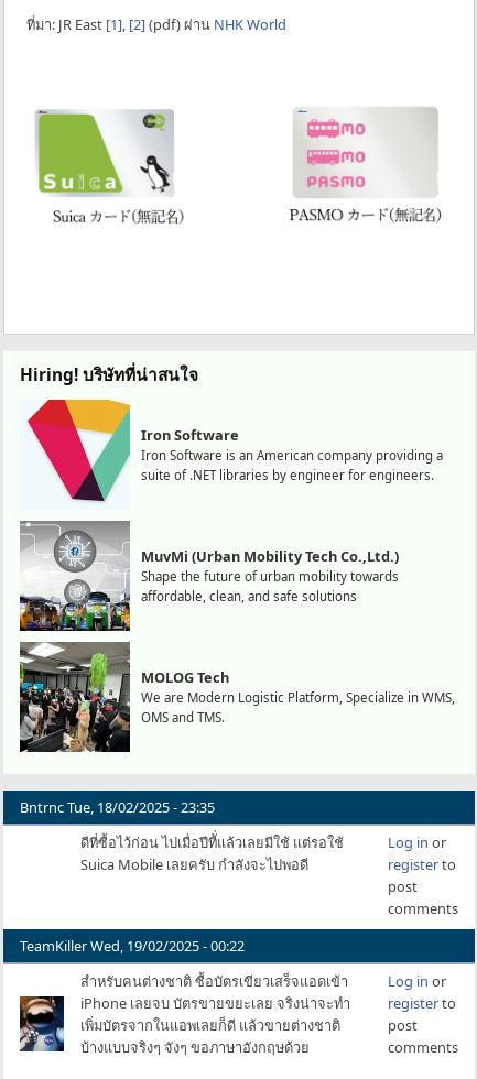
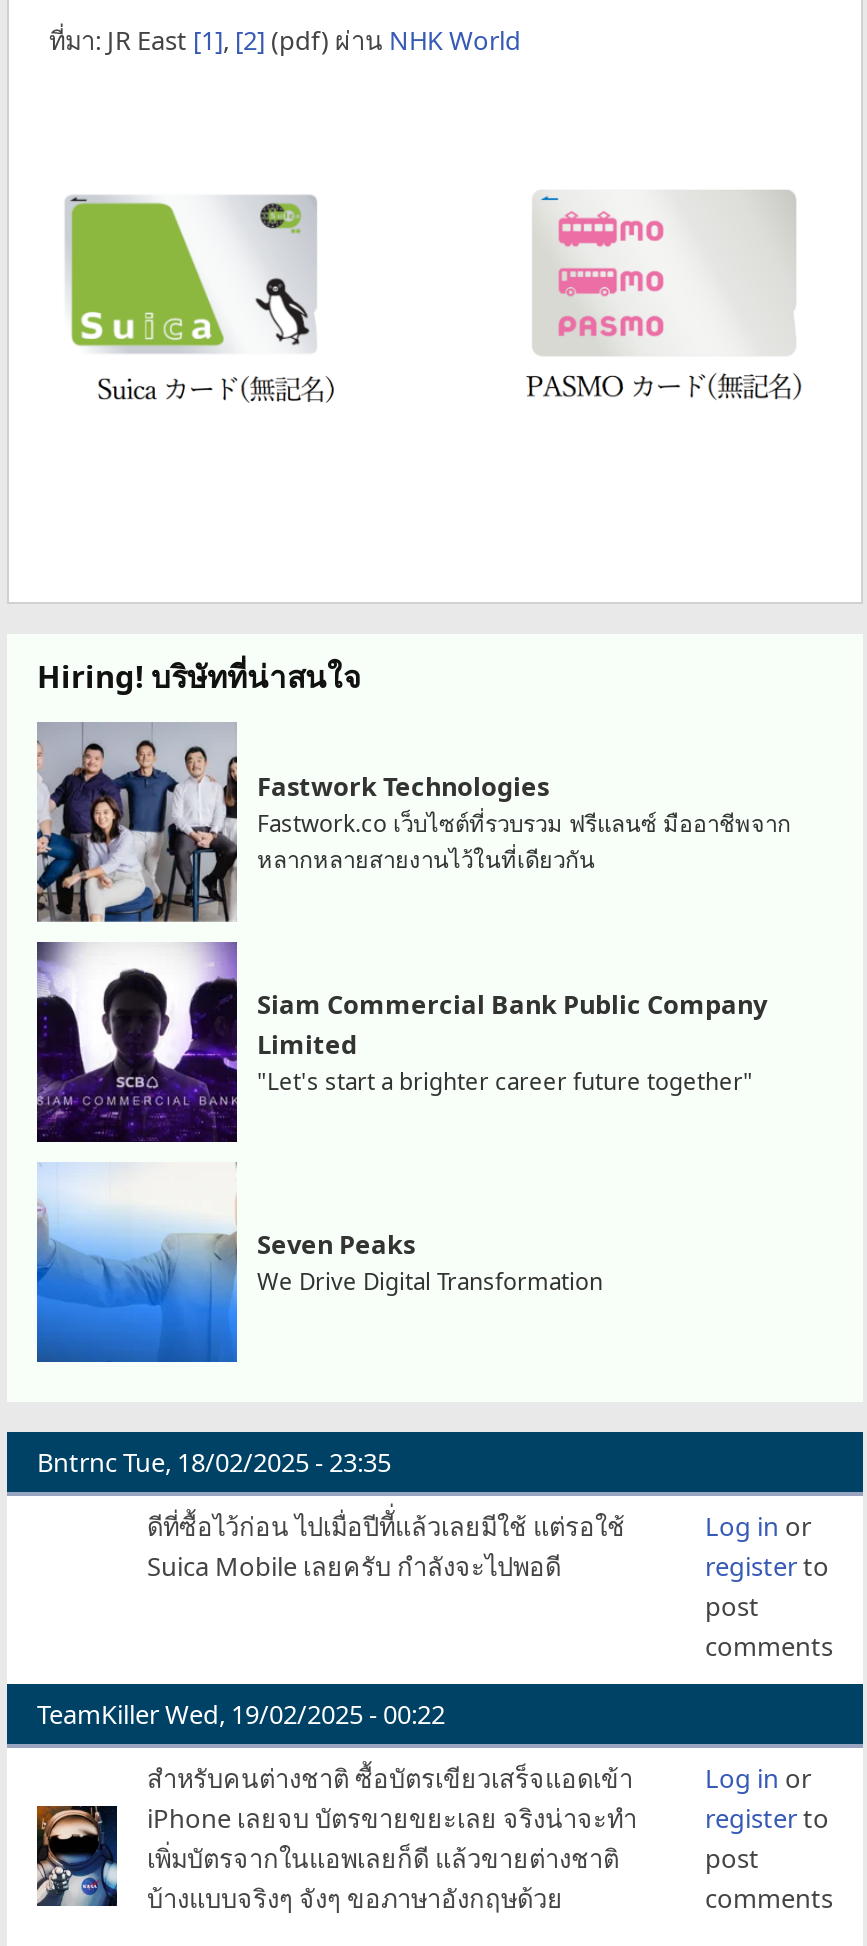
- [image]
- Iron Software
- Iron Software is an American company providing a
- suite of .NET libraries by engineer for engineers.
+ [image]
+ Fastwork Technologies
+ Fastwork.co เว็บไซต์ที่รวบรวม ฟรีแลนซ์ มืออาชีพจาก
+ หลากหลายสายงานไว้ในที่เดียวกัน

- [image]
- MuvMi (Urban Mobility Tech Co.,Ltd.)
- Shape the future of urban mobility towards
- affordable, clean, and safe solutions
+ [image]
+ Siam Commercial Bank Public Company
+ Limited
+ "Let's start a brighter career future together"

- [image]
- MOLOG Tech
- We are Modern Logistic Platform, Specialize in WMS,
- OMS and TMS.
+ [image]
+ Seven Peaks
+ We Drive Digital Transformation
